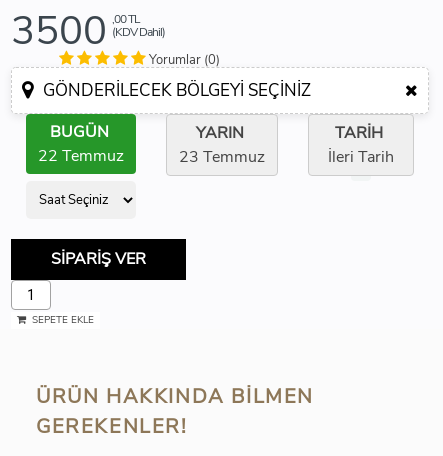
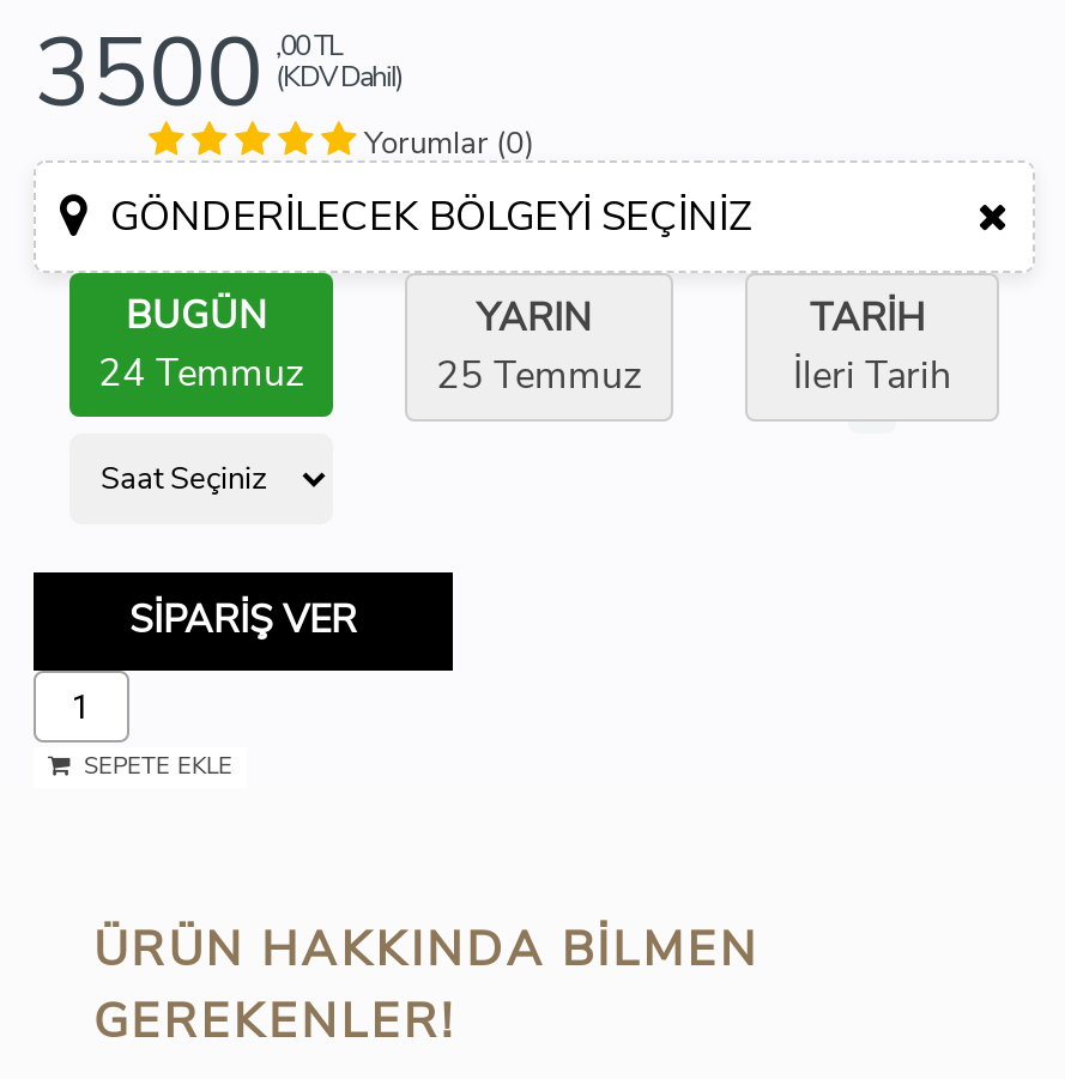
- 22 Temmuz
+ 24 Temmuz

- 23 Temmuz
+ 25 Temmuz
